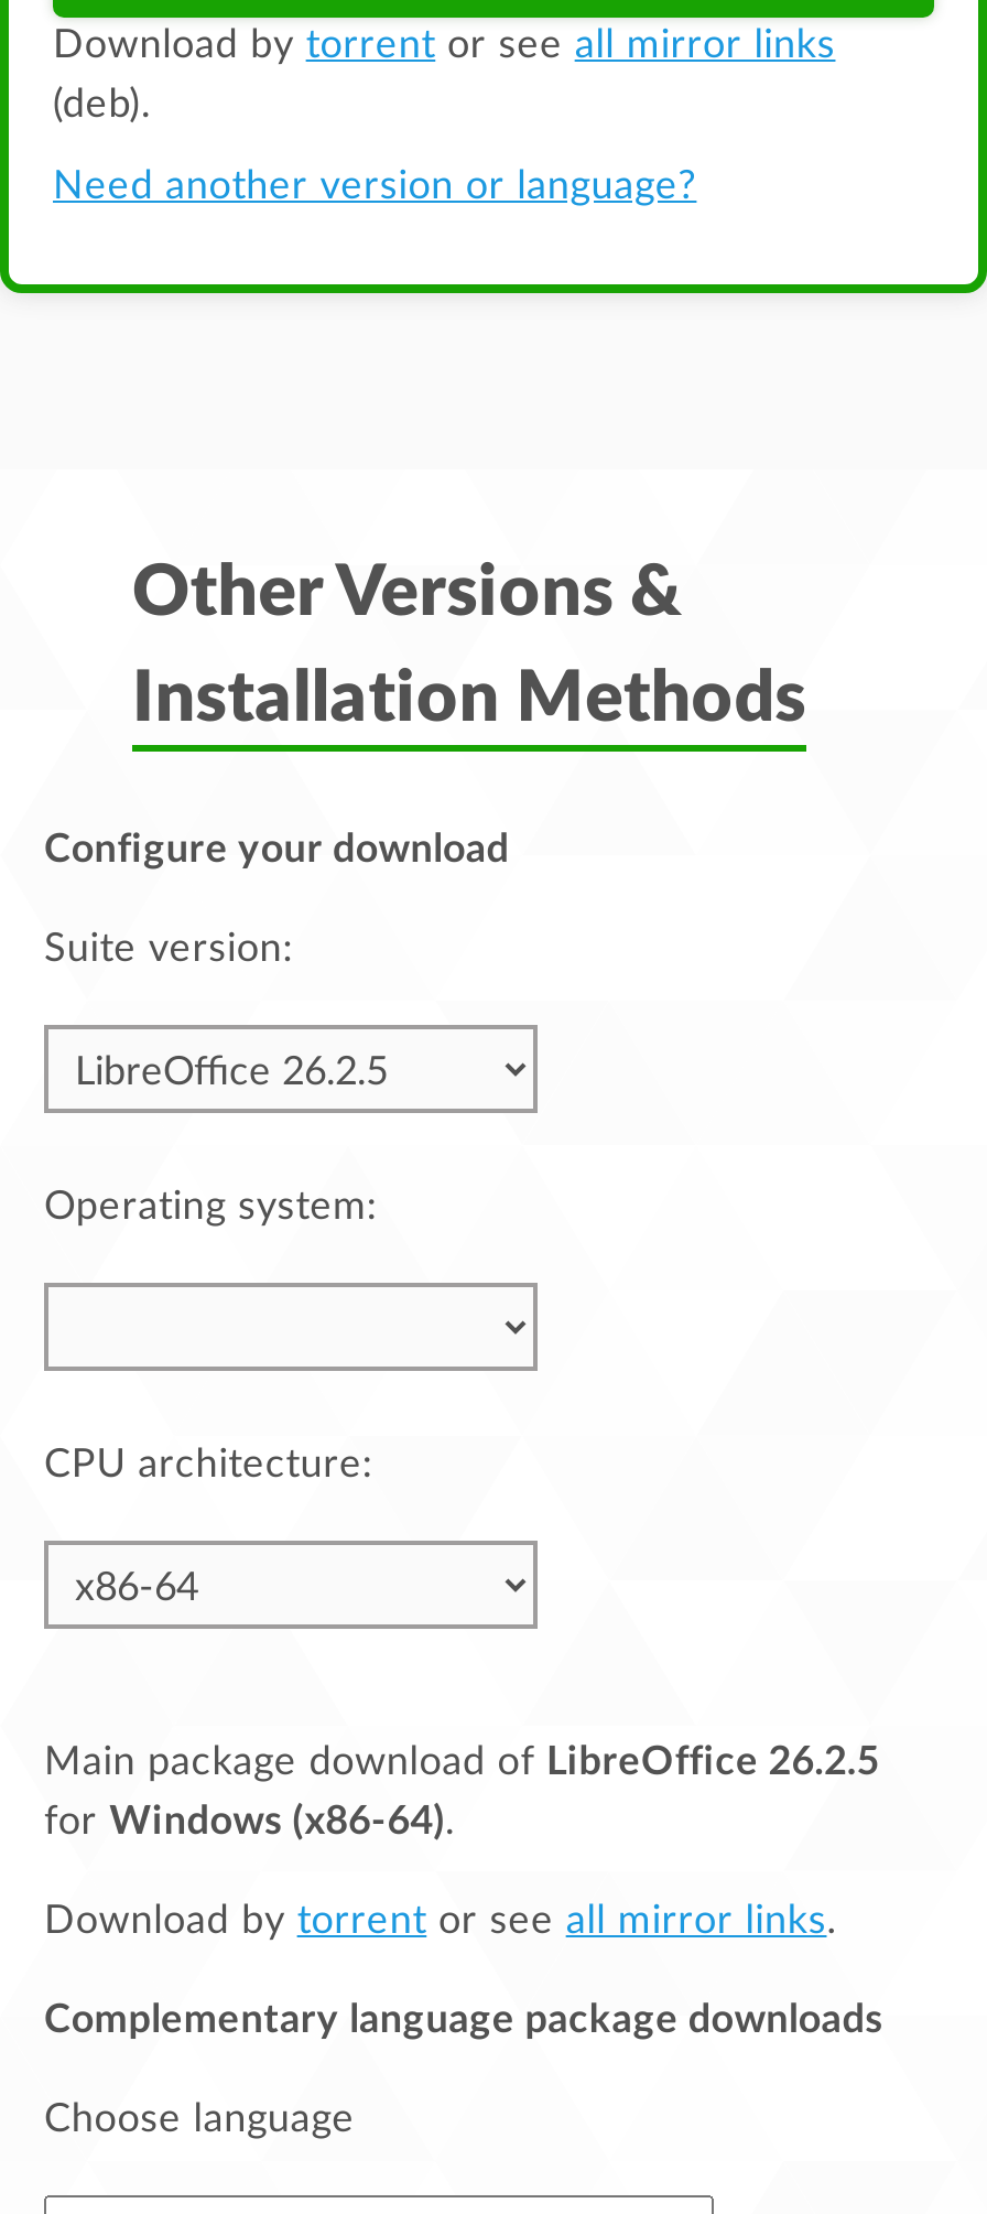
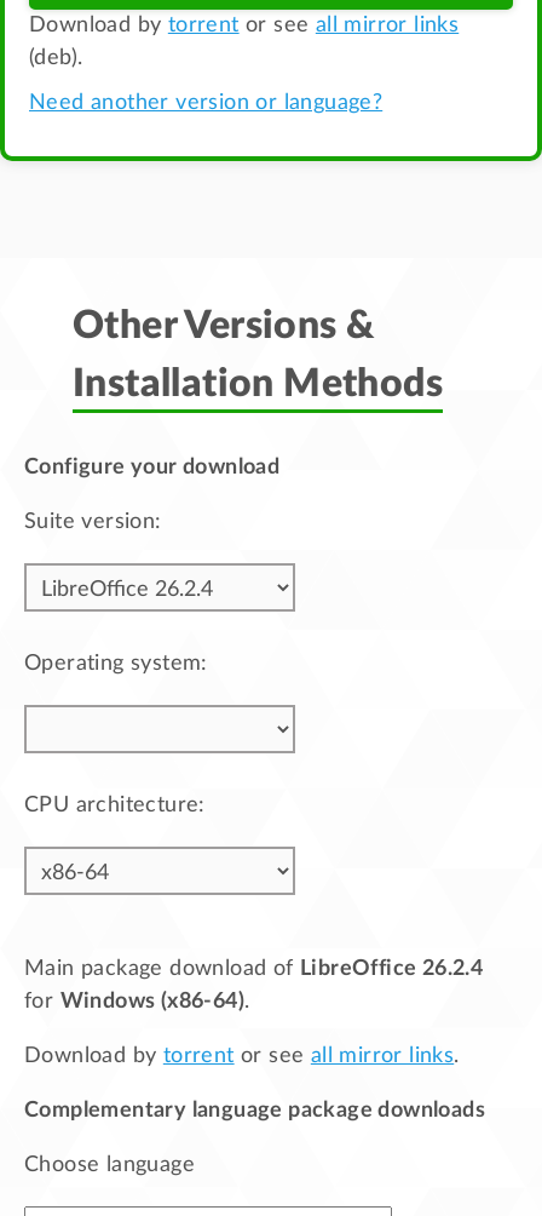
- Main package download of LibreOffice 26.2.5
+ Main package download of LibreOffice 26.2.4
